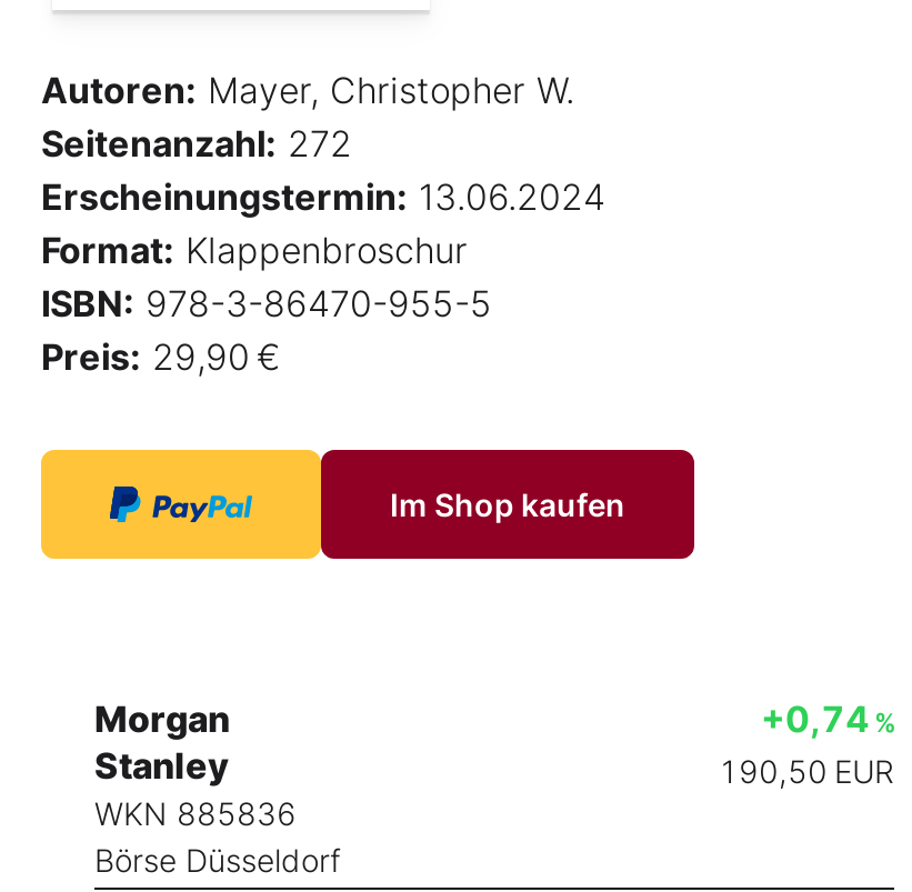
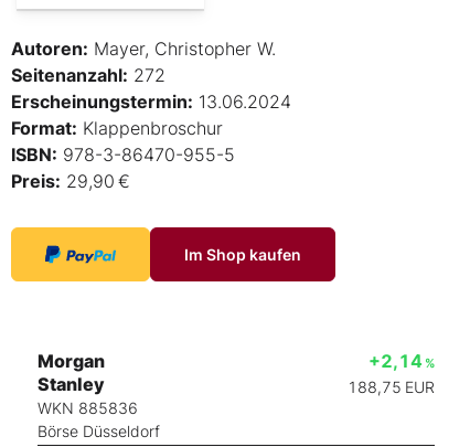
- +0,74 %
+ +2,14 %

- 190,50 EUR
+ 188,75 EUR
